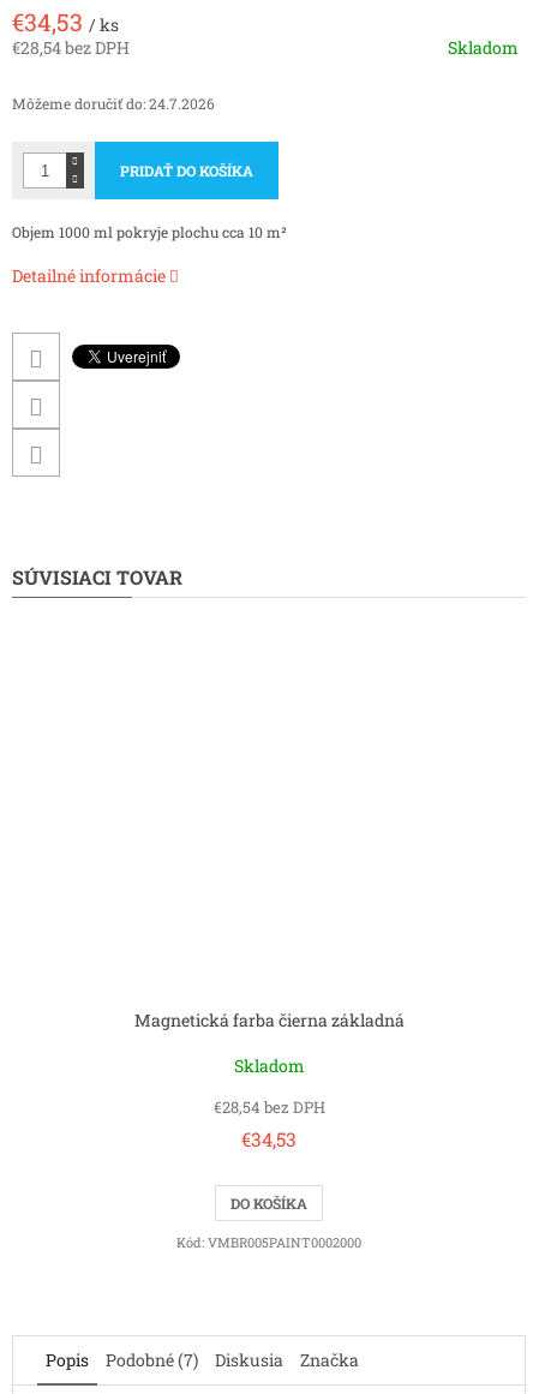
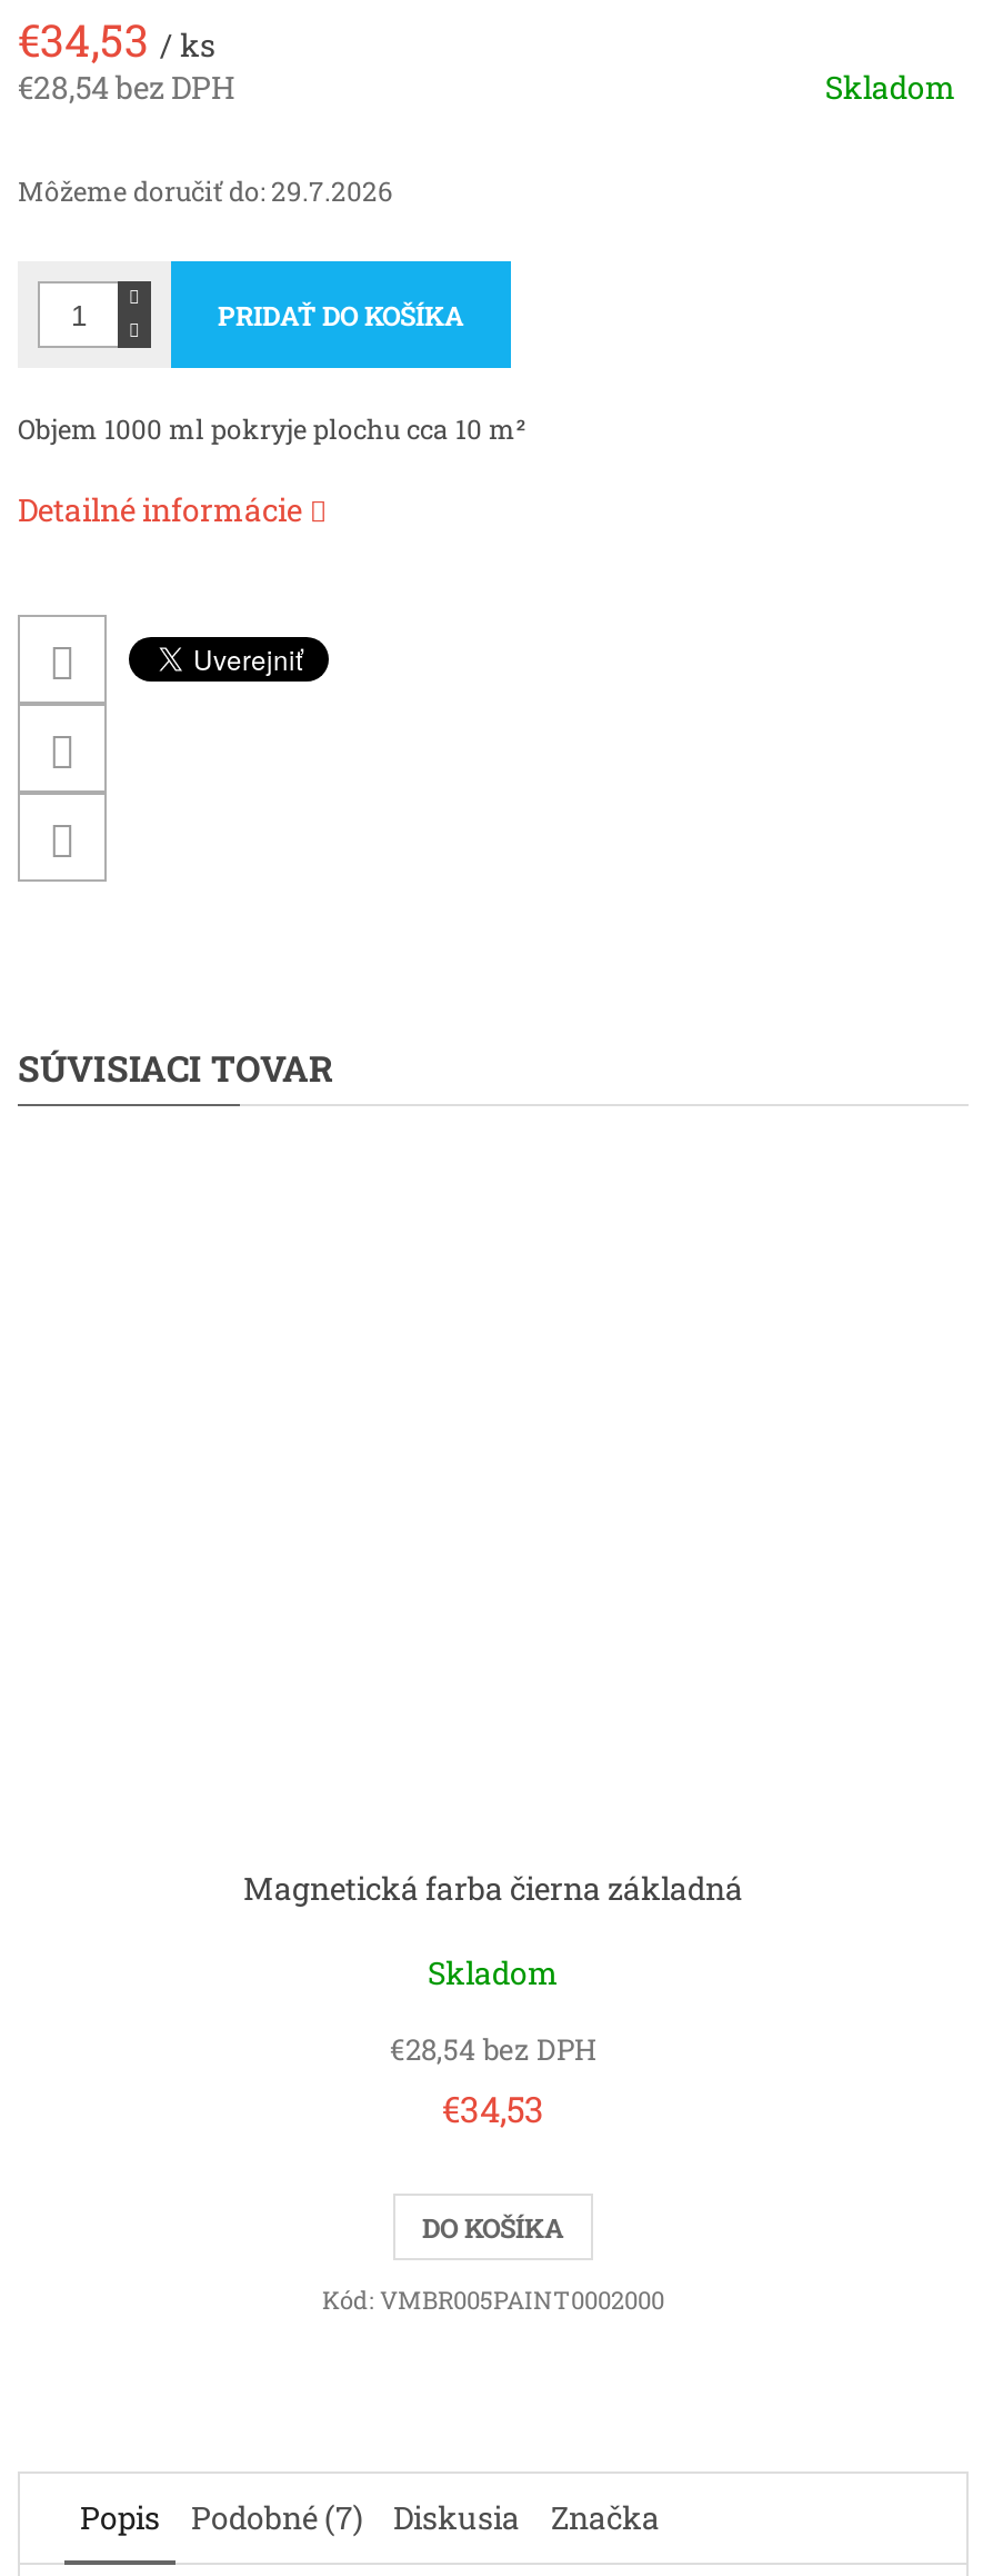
- Môžeme doručiť do: 24.7.2026
+ Môžeme doručiť do: 29.7.2026
